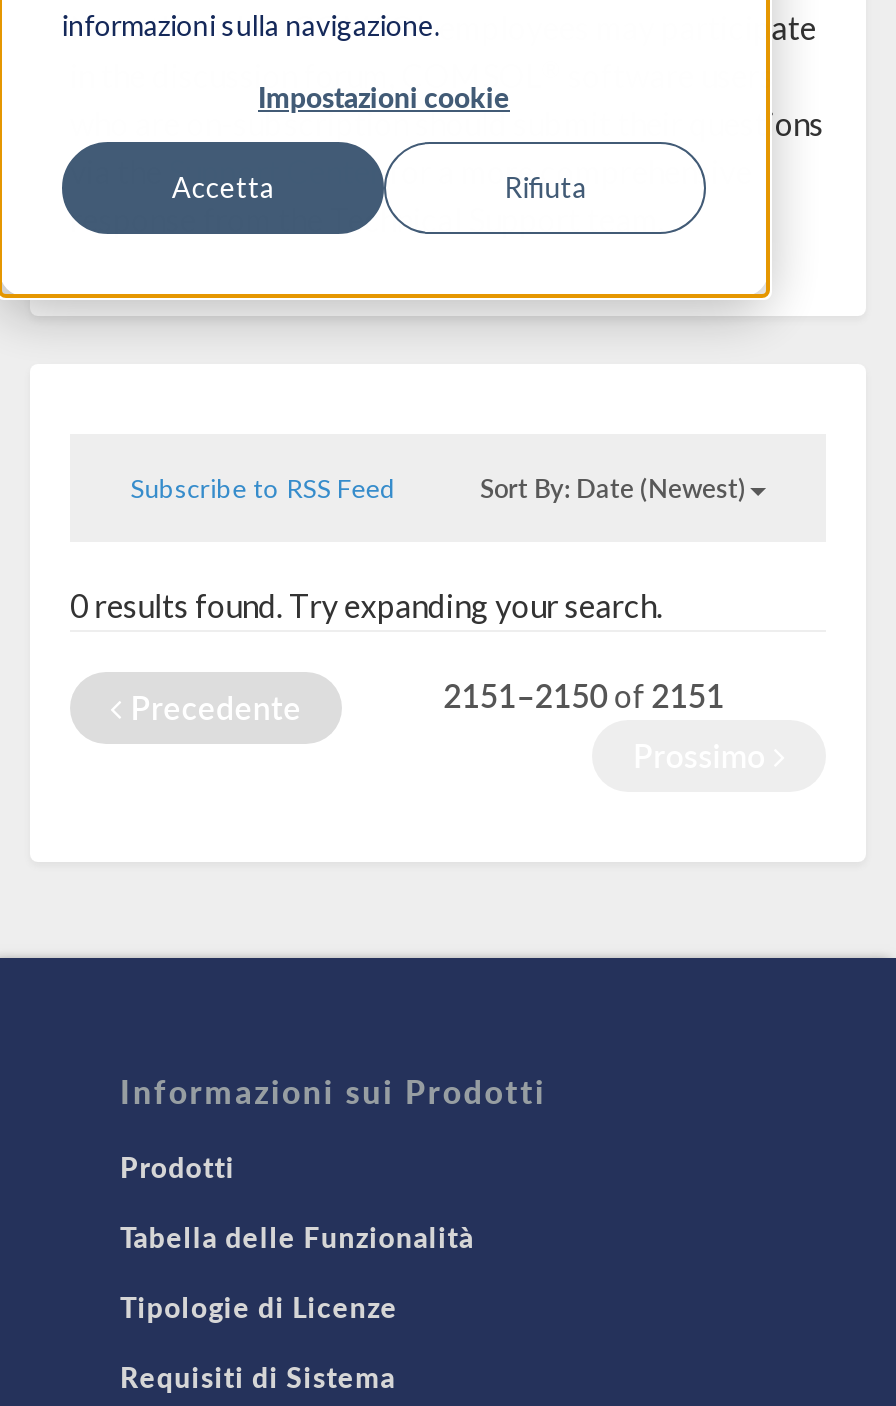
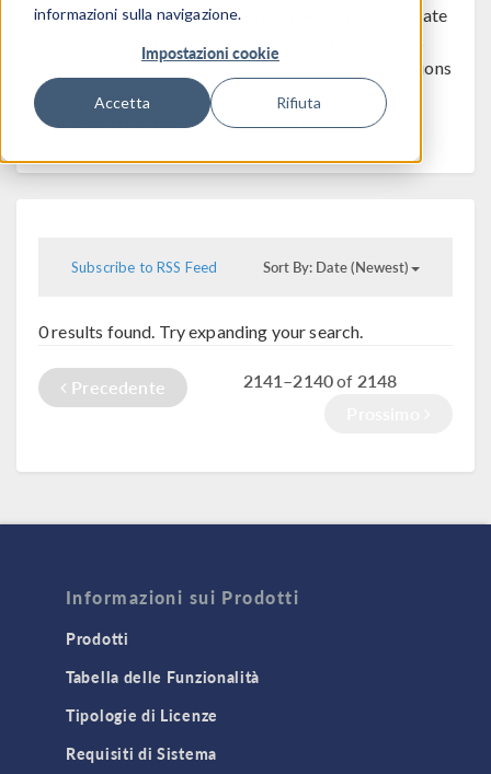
- 2151–2150 of 2151
+ 2141–2140 of 2148
